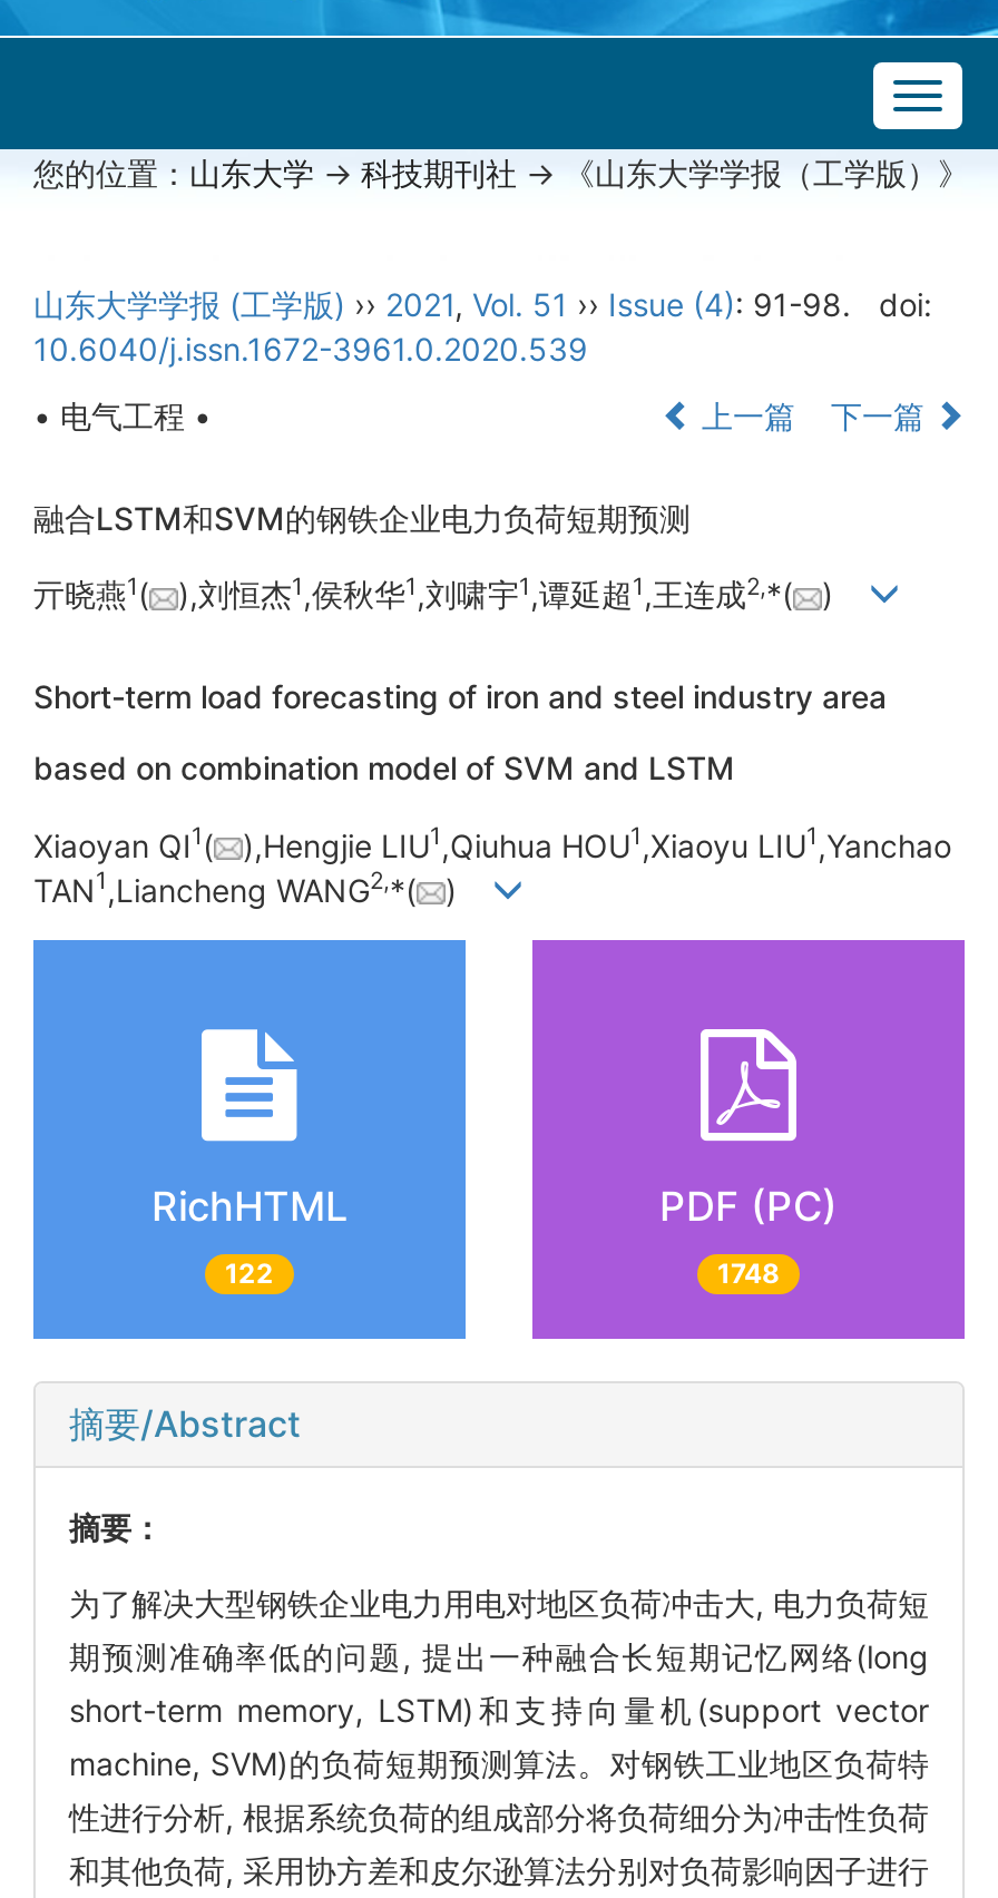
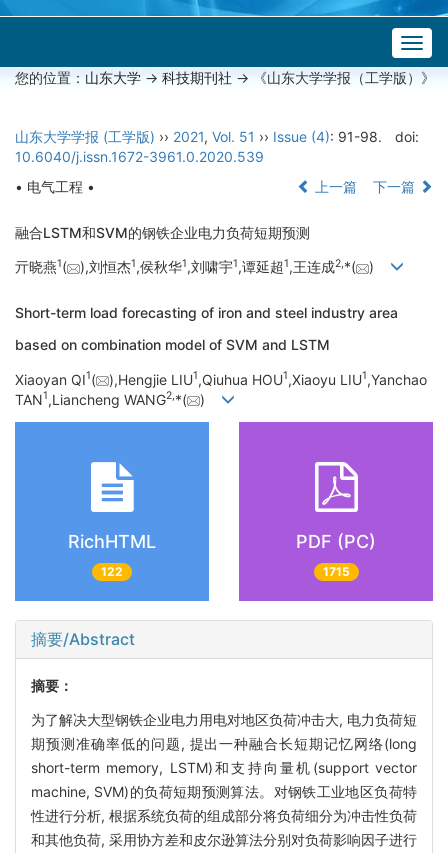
- 1748
+ 1715
